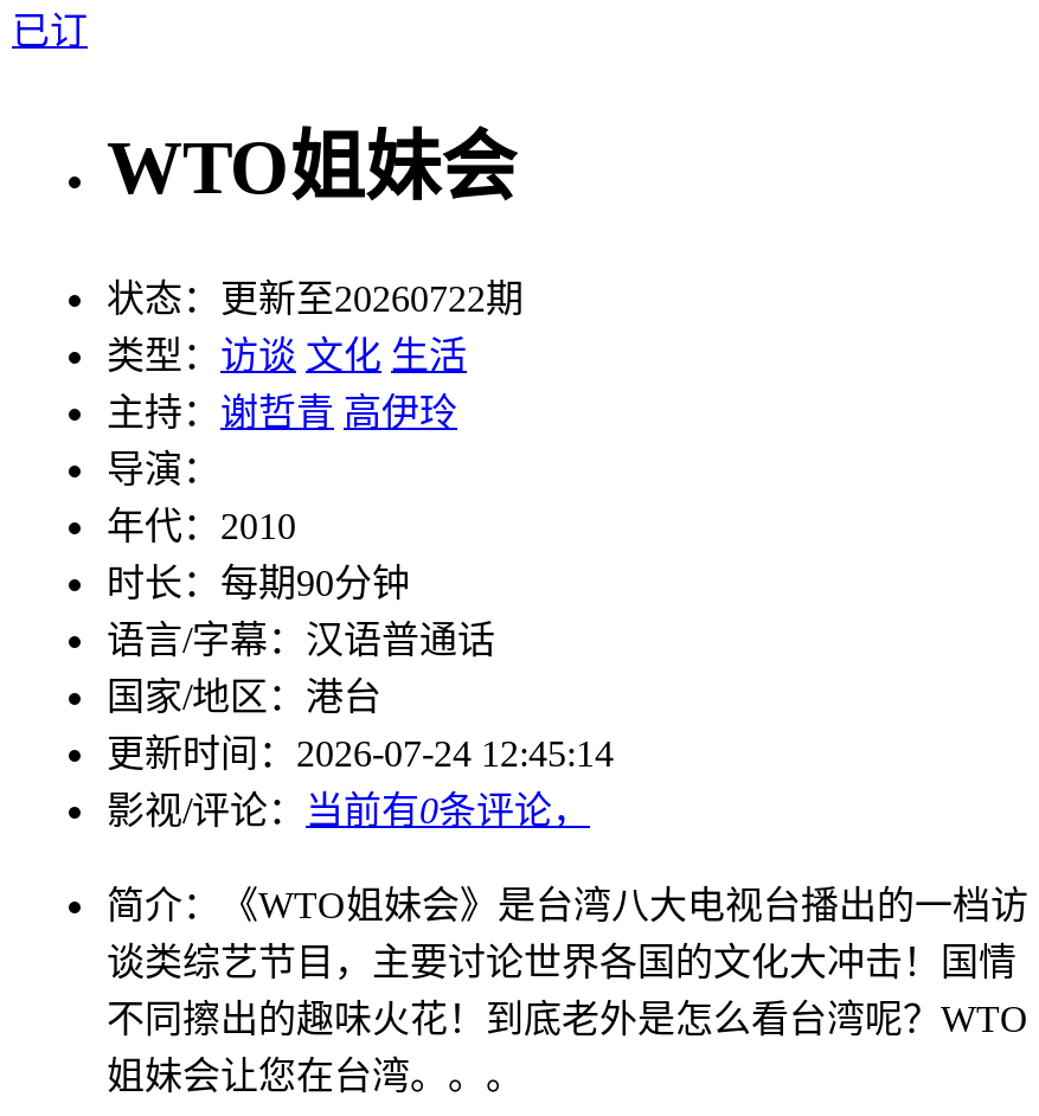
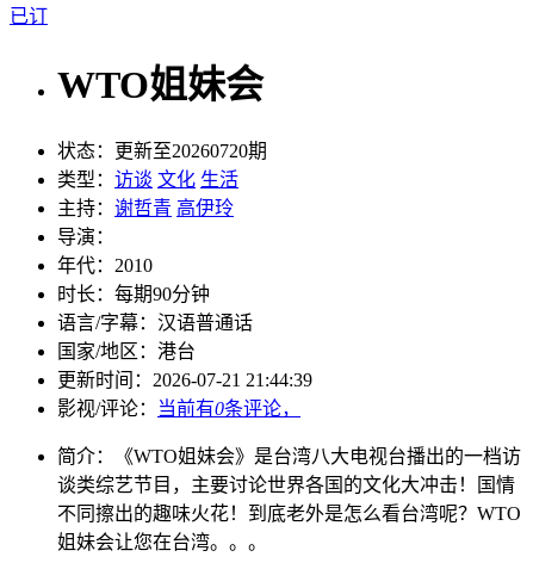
- 状态：更新至20260722期
+ 状态：更新至20260720期

- 更新时间：2026-07-24 12:45:14
+ 更新时间：2026-07-21 21:44:39
